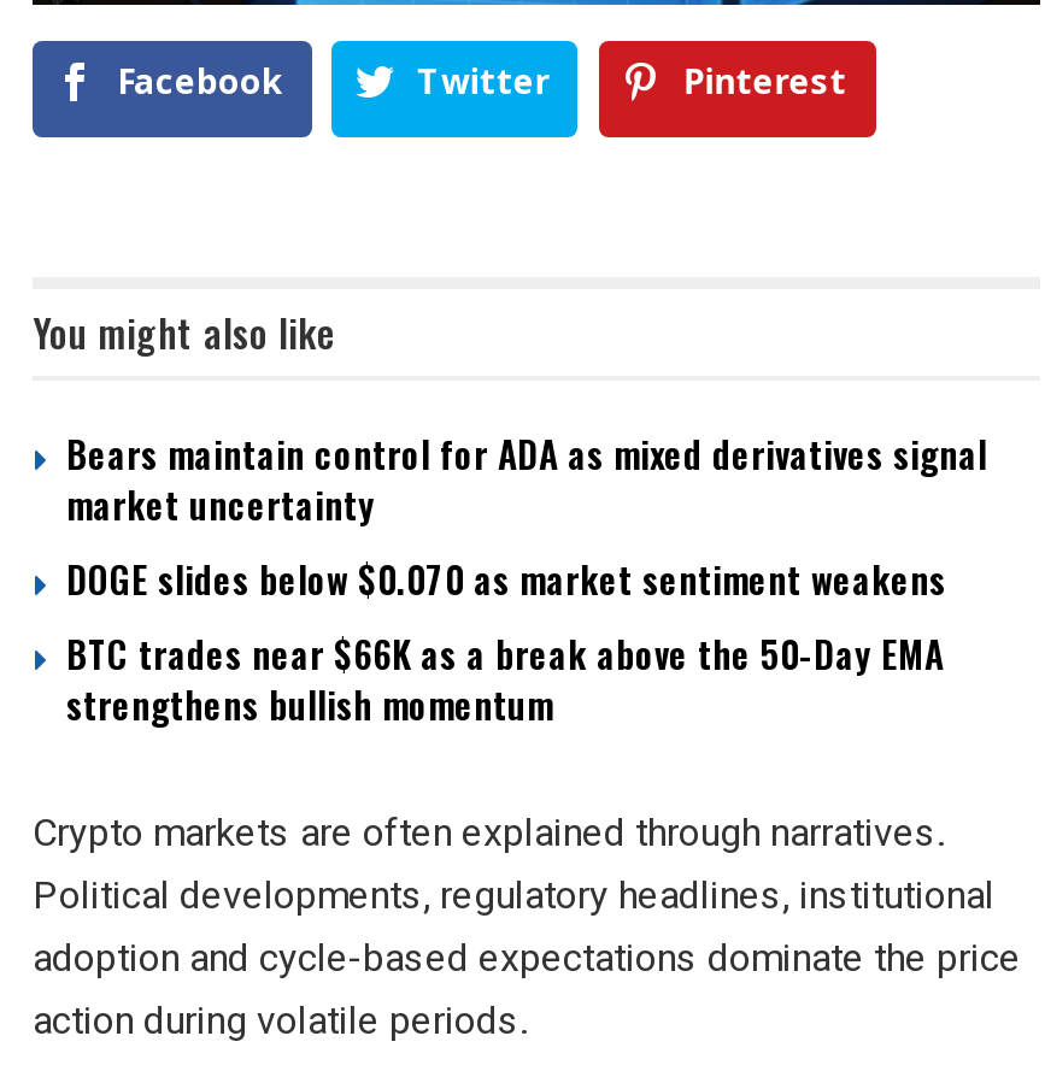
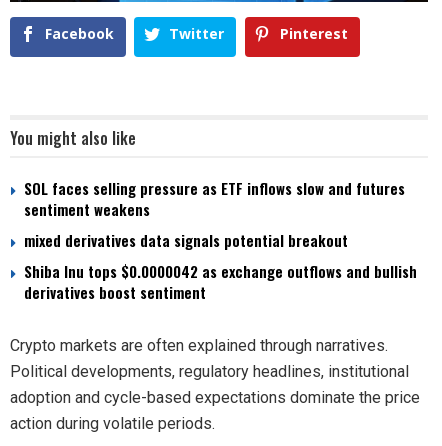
- Bears maintain control for ADA as mixed derivatives signal
- market uncertainty
- DOGE slides below $0.070 as market sentiment weakens
- BTC trades near $66K as a break above the 50-Day EMA
- strengthens bullish momentum
+ SOL faces selling pressure as ETF inflows slow and futures
+ sentiment weakens
+ mixed derivatives data signals potential breakout
+ Shiba Inu tops $0.0000042 as exchange outflows and bullish
+ derivatives boost sentiment
